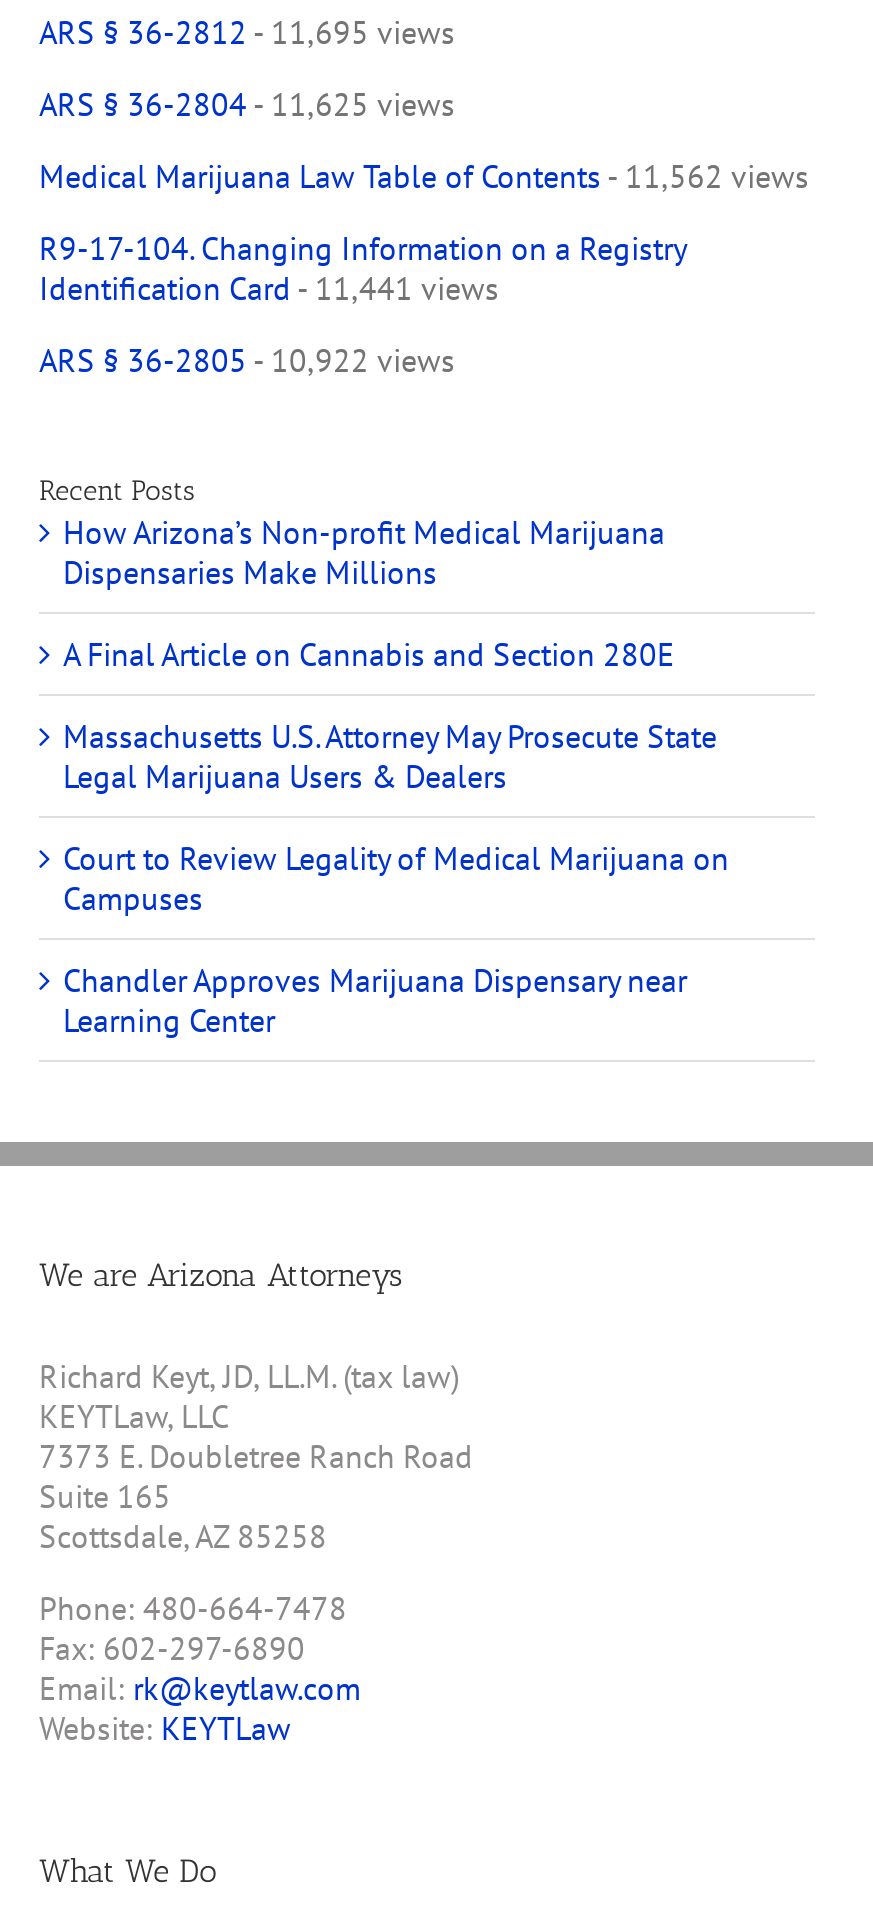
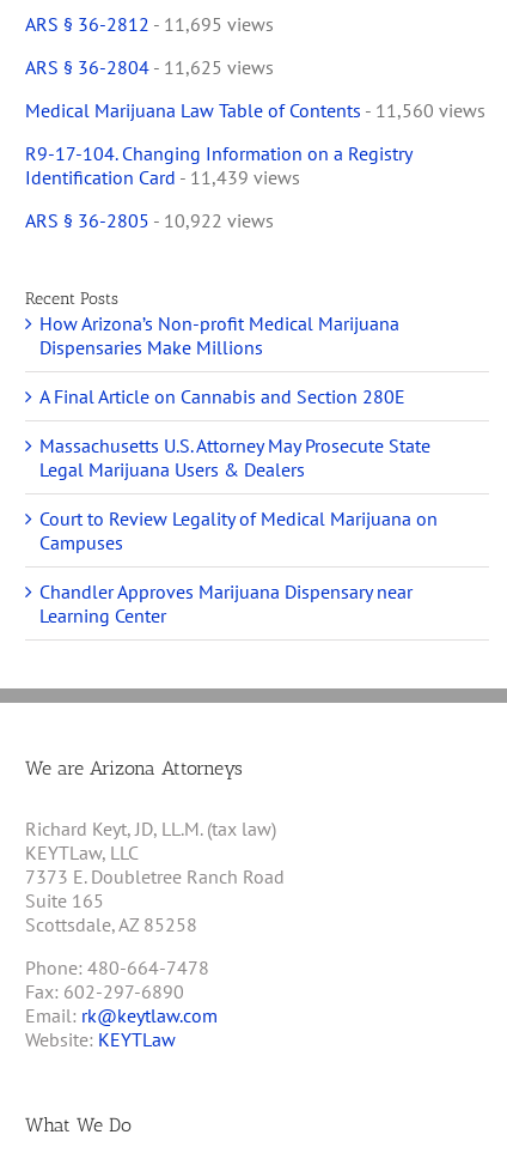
- Medical Marijuana Law Table of Contents - 11,562 views
+ Medical Marijuana Law Table of Contents - 11,560 views

- Identification Card - 11,441 views
+ Identification Card - 11,439 views
